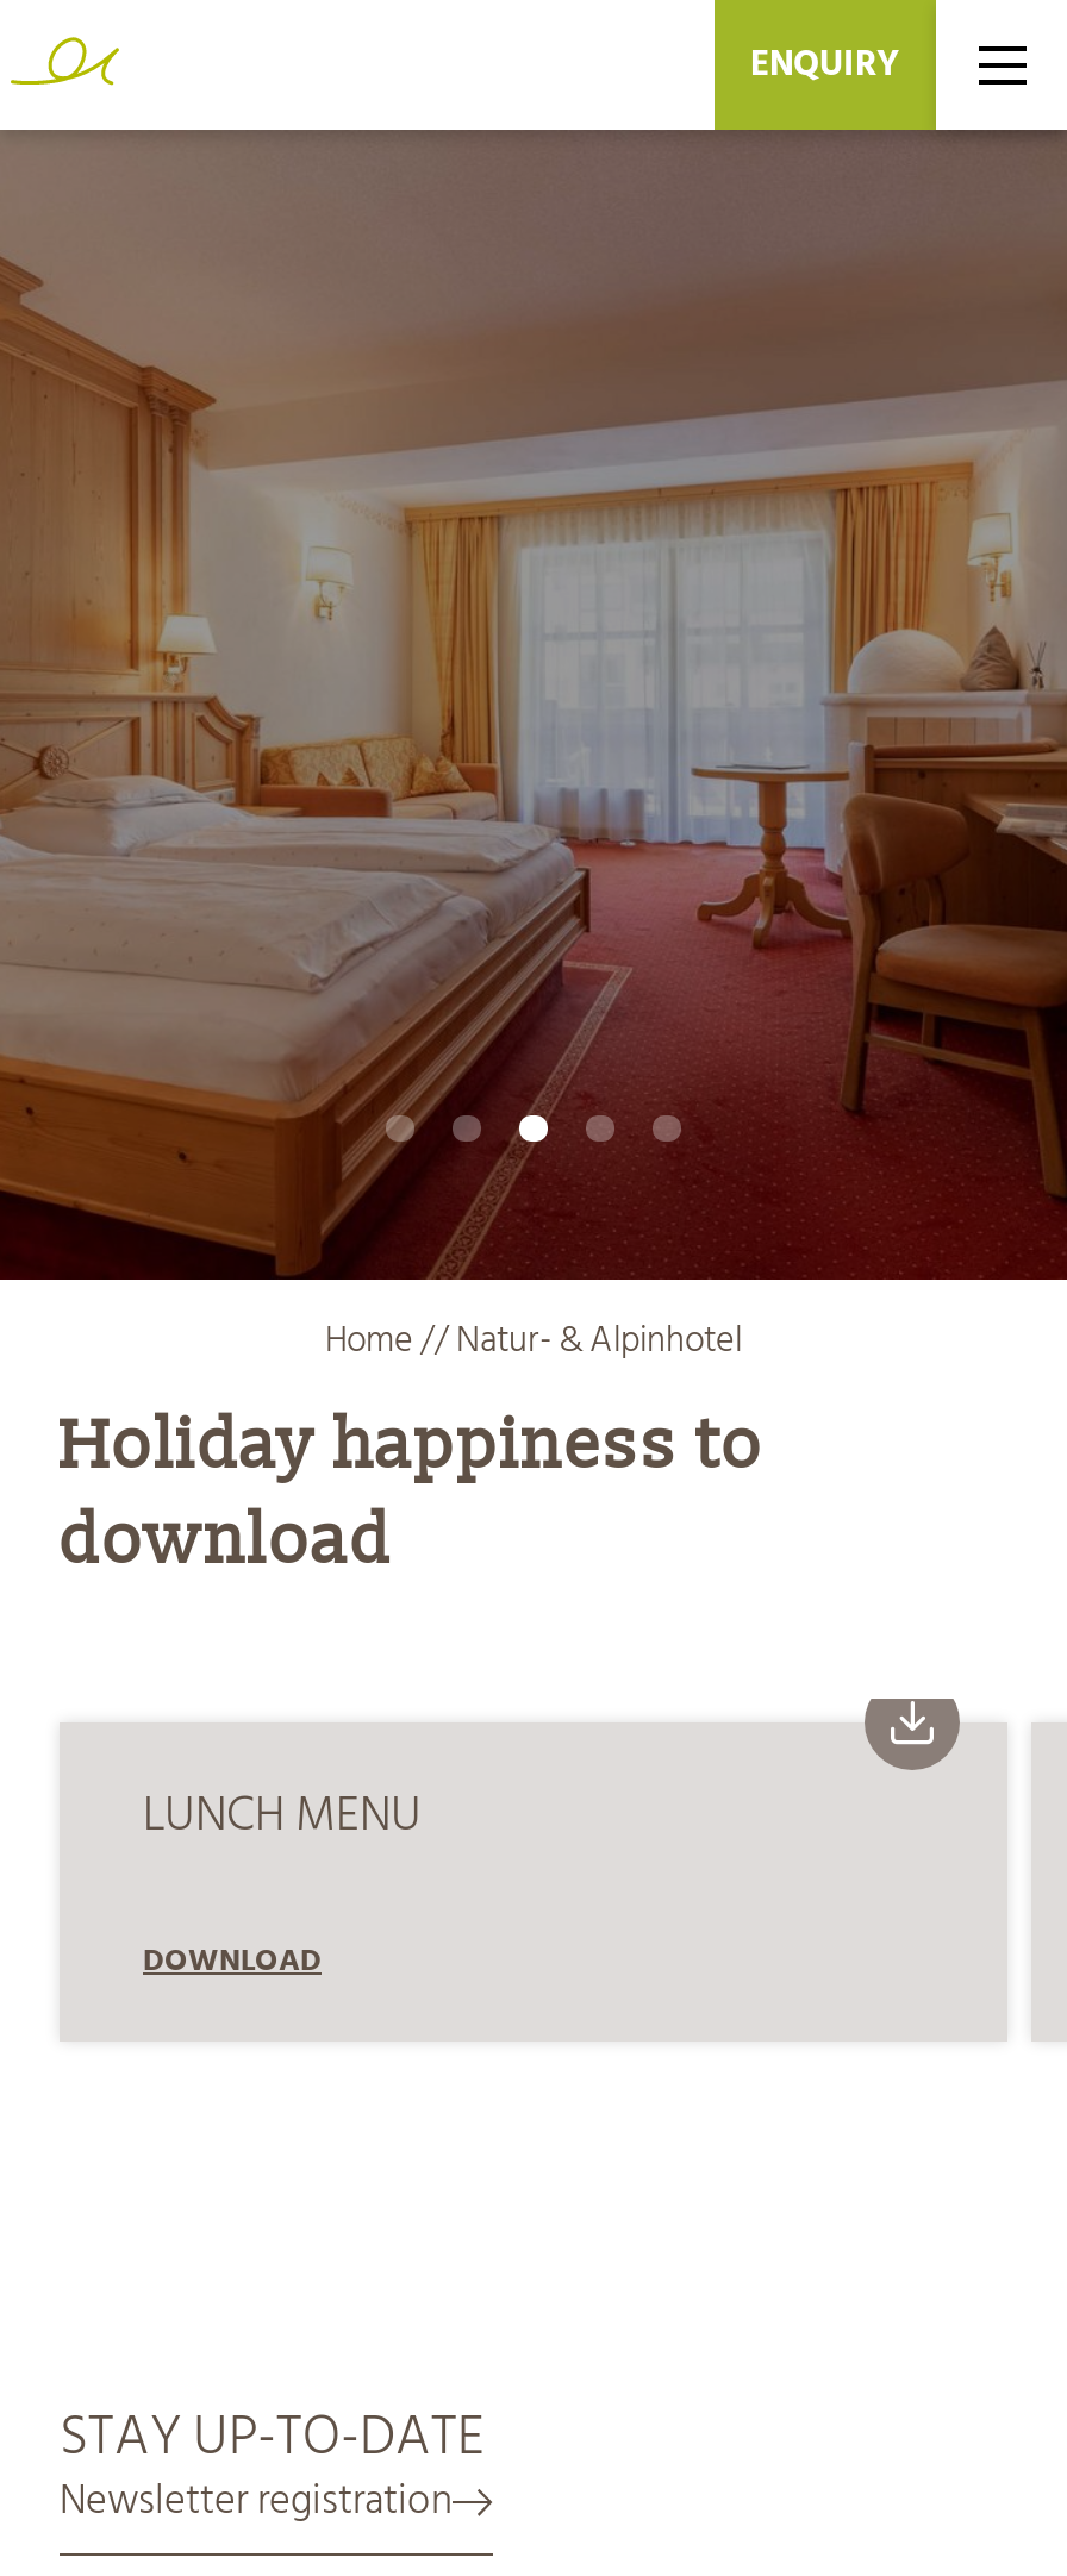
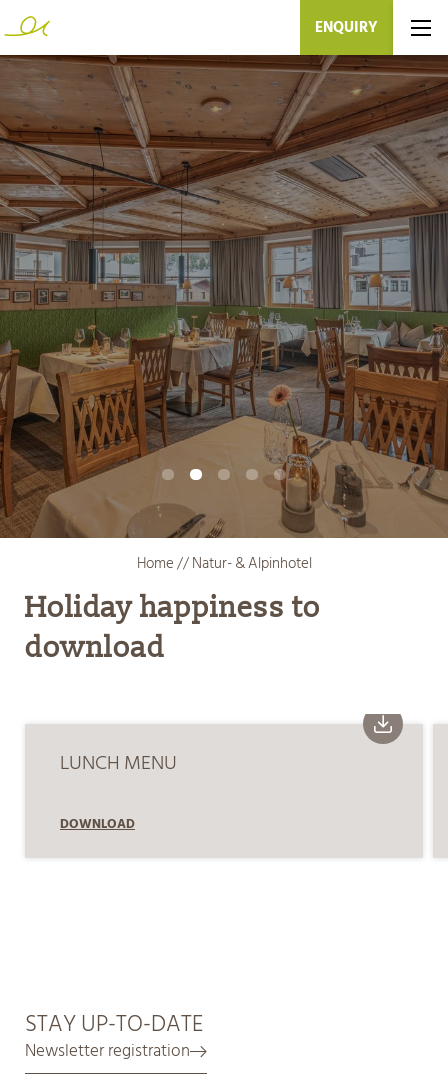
- [image]
+ [image]
